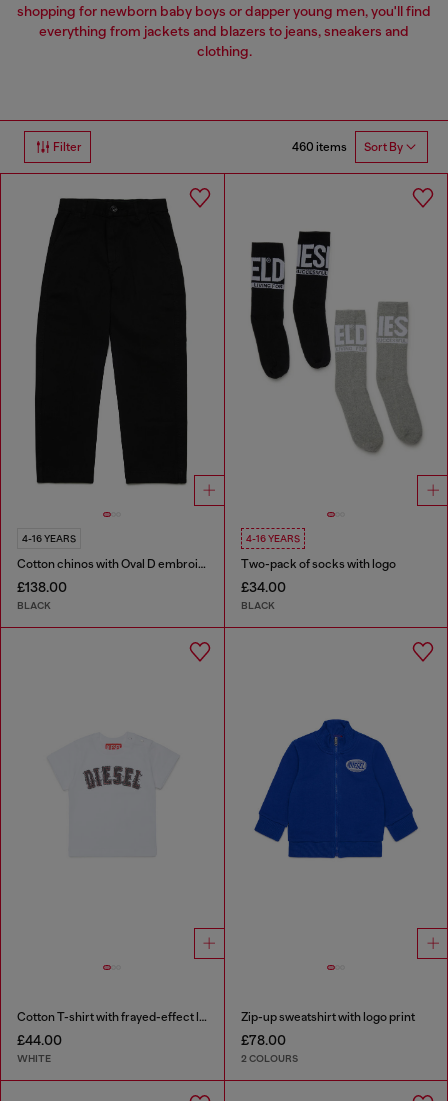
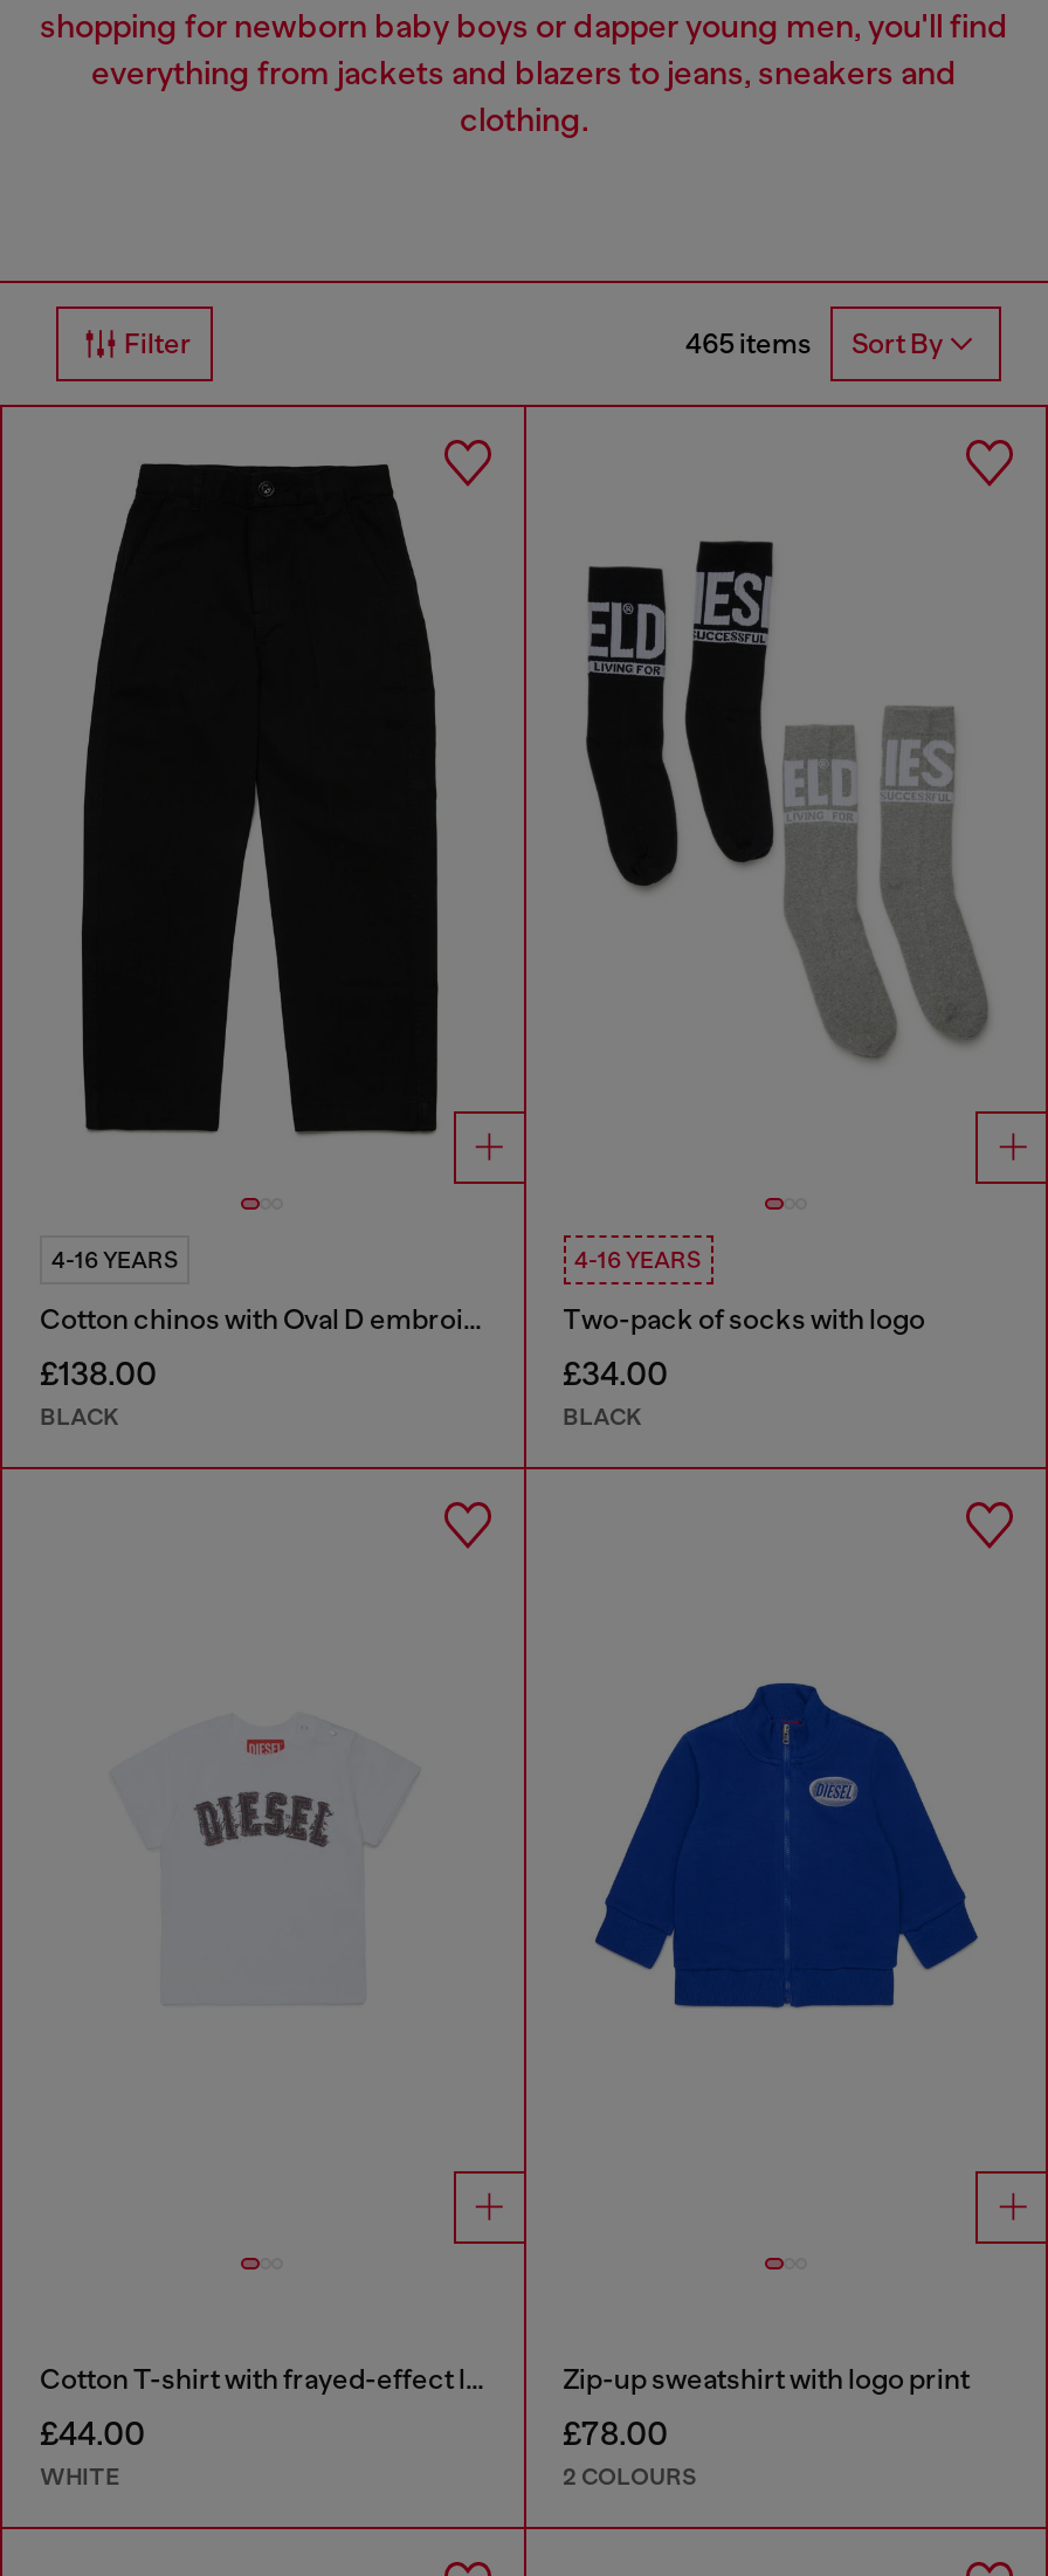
- 460 items Sort By
+ 465 items Sort By
